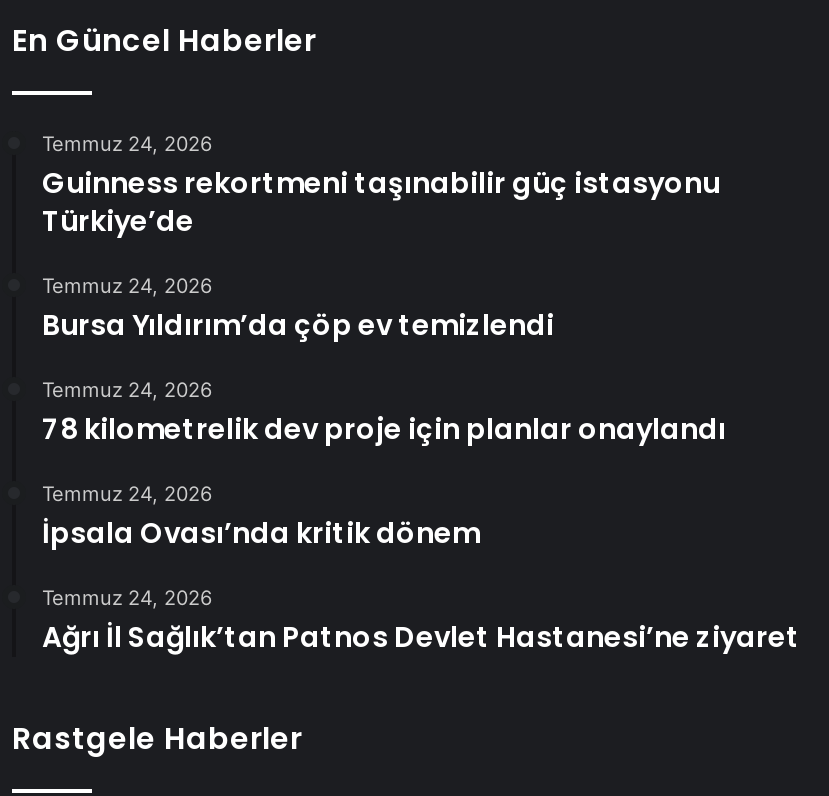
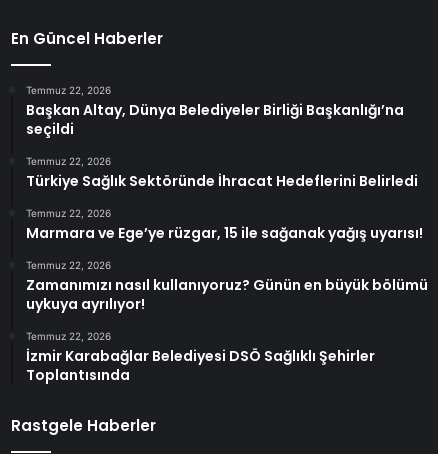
- Temmuz 24, 2026
- Guinness rekortmeni taşınabilir güç istasyonu
- Türkiye’de
+ Temmuz 22, 2026
+ Başkan Altay, Dünya Belediyeler Birliği Başkanlığı’na
+ seçildi

- Temmuz 24, 2026
- Bursa Yıldırım’da çöp ev temizlendi
+ Temmuz 22, 2026
+ Türkiye Sağlık Sektöründe İhracat Hedeflerini Belirledi

- Temmuz 24, 2026
- 78 kilometrelik dev proje için planlar onaylandı
+ Temmuz 22, 2026
+ Marmara ve Ege’ye rüzgar, 15 ile sağanak yağış uyarısı!

- Temmuz 24, 2026
- İpsala Ovası’nda kritik dönem
+ Temmuz 22, 2026
+ Zamanımızı nasıl kullanıyoruz? Günün en büyük bölümü
+ uykuya ayrılıyor!

- Temmuz 24, 2026
- Ağrı İl Sağlık’tan Patnos Devlet Hastanesi’ne ziyaret
+ Temmuz 22, 2026
+ İzmir Karabağlar Belediyesi DSÖ Sağlıklı Şehirler
+ Toplantısında
